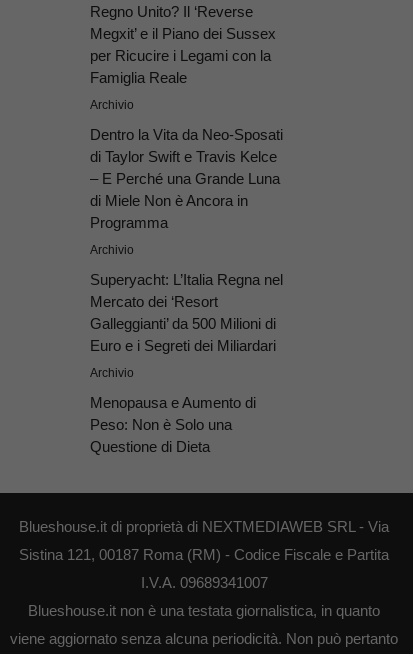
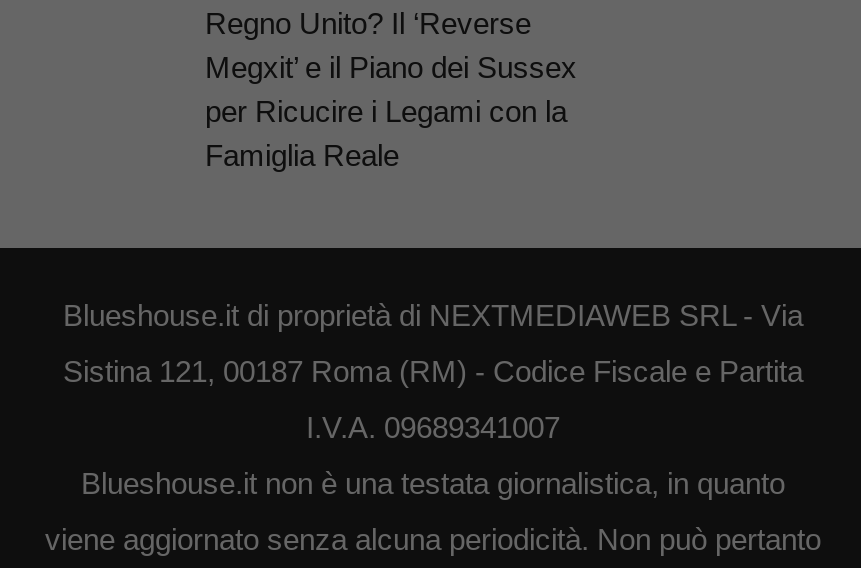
- Archivio
- Dentro la Vita da Neo-Sposati
- di Taylor Swift e Travis Kelce
- – E Perché una Grande Luna
- di Miele Non è Ancora in
- Programma
- Archivio
- Superyacht: L’Italia Regna nel
- Mercato dei ‘Resort
- Galleggianti’ da 500 Milioni di
- Euro e i Segreti dei Miliardari
- Archivio
- Menopausa e Aumento di
- Peso: Non è Solo una
- Questione di Dieta
